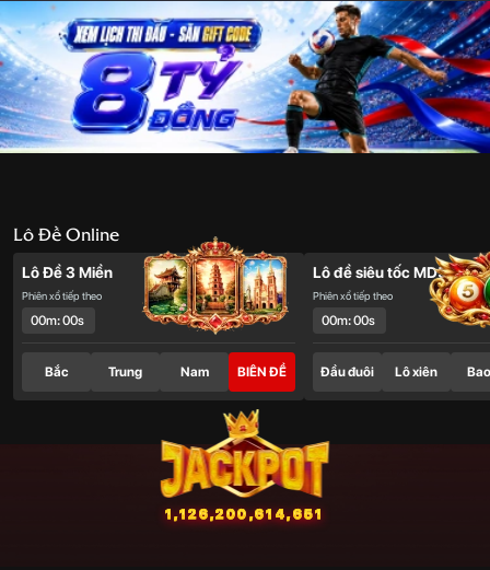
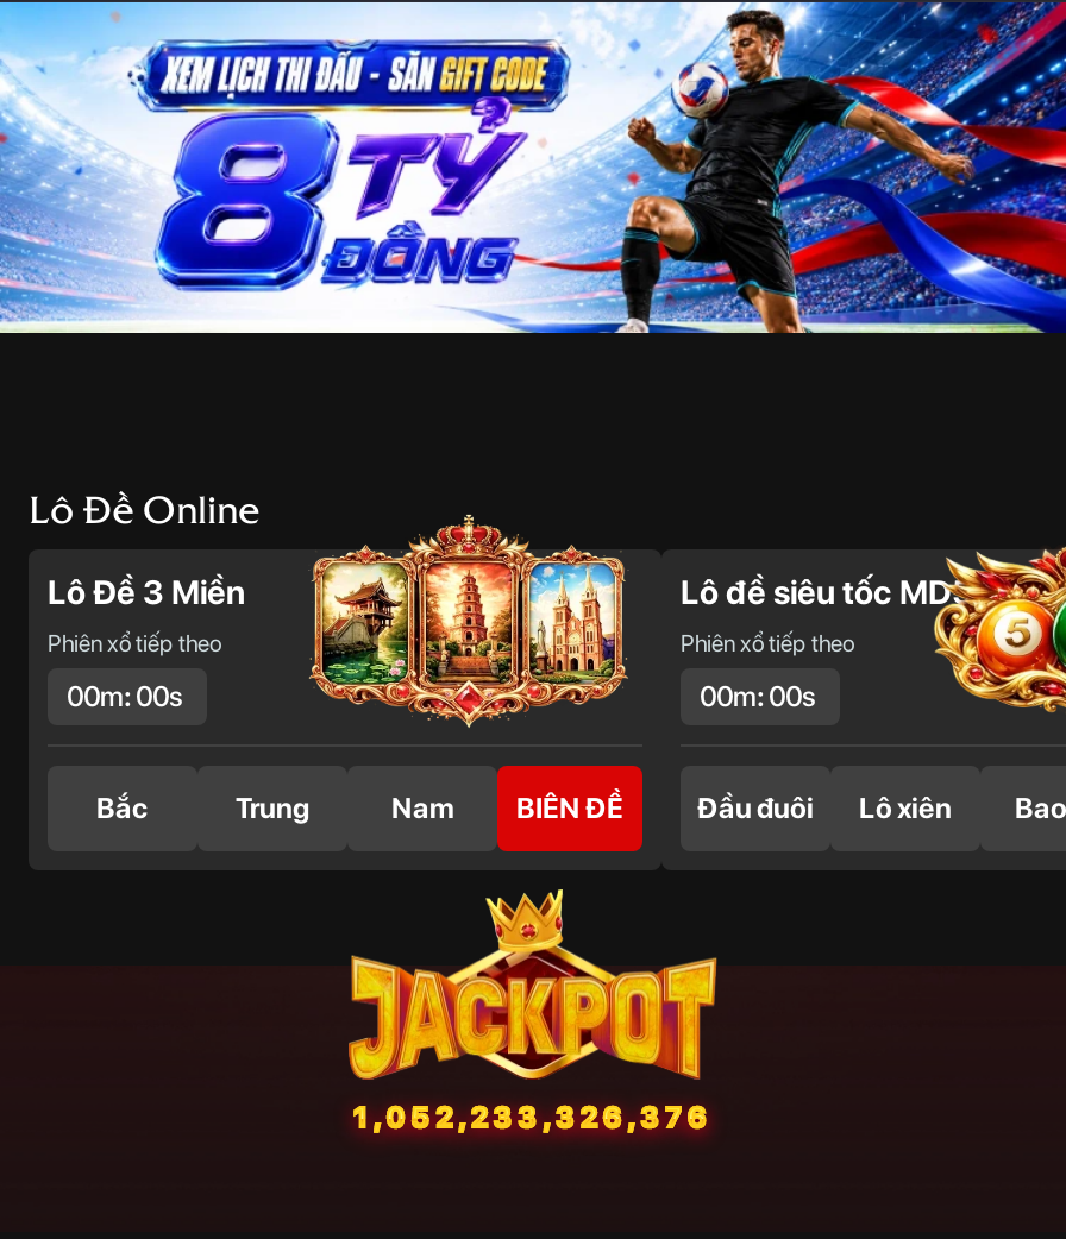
- 1,126,200,614,651
+ 1,052,233,326,376
